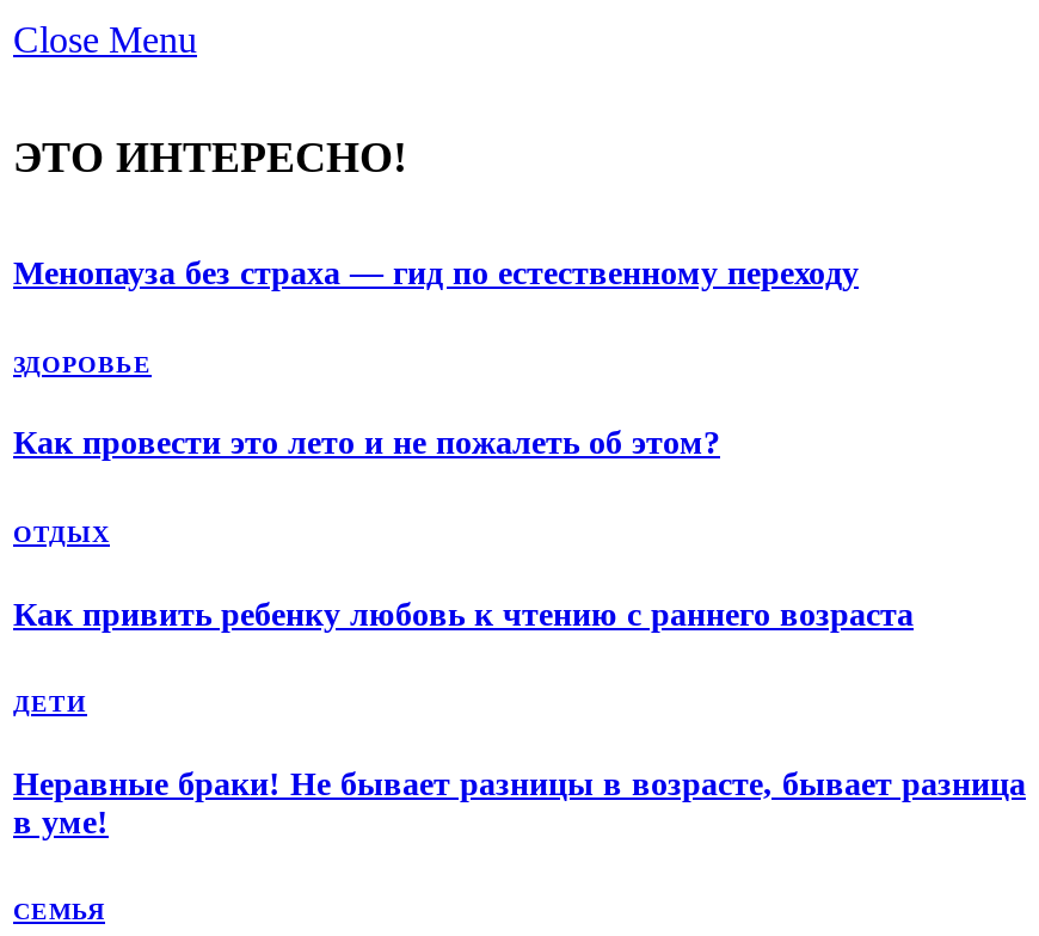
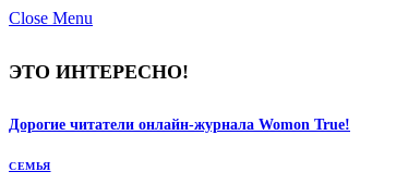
- Менопауза без страха — гид по естественному переходу
- ЗДОРОВЬЕ
- Как провести это лето и не пожалеть об этом?
- ОТДЫХ
- Как привить ребенку любовь к чтению с раннего возраста
- ДЕТИ
- Неравные браки! Не бывает разницы в возрасте, бывает разница
- в уме!
+ Дорогие читатели онлайн-журнала Womon True!
